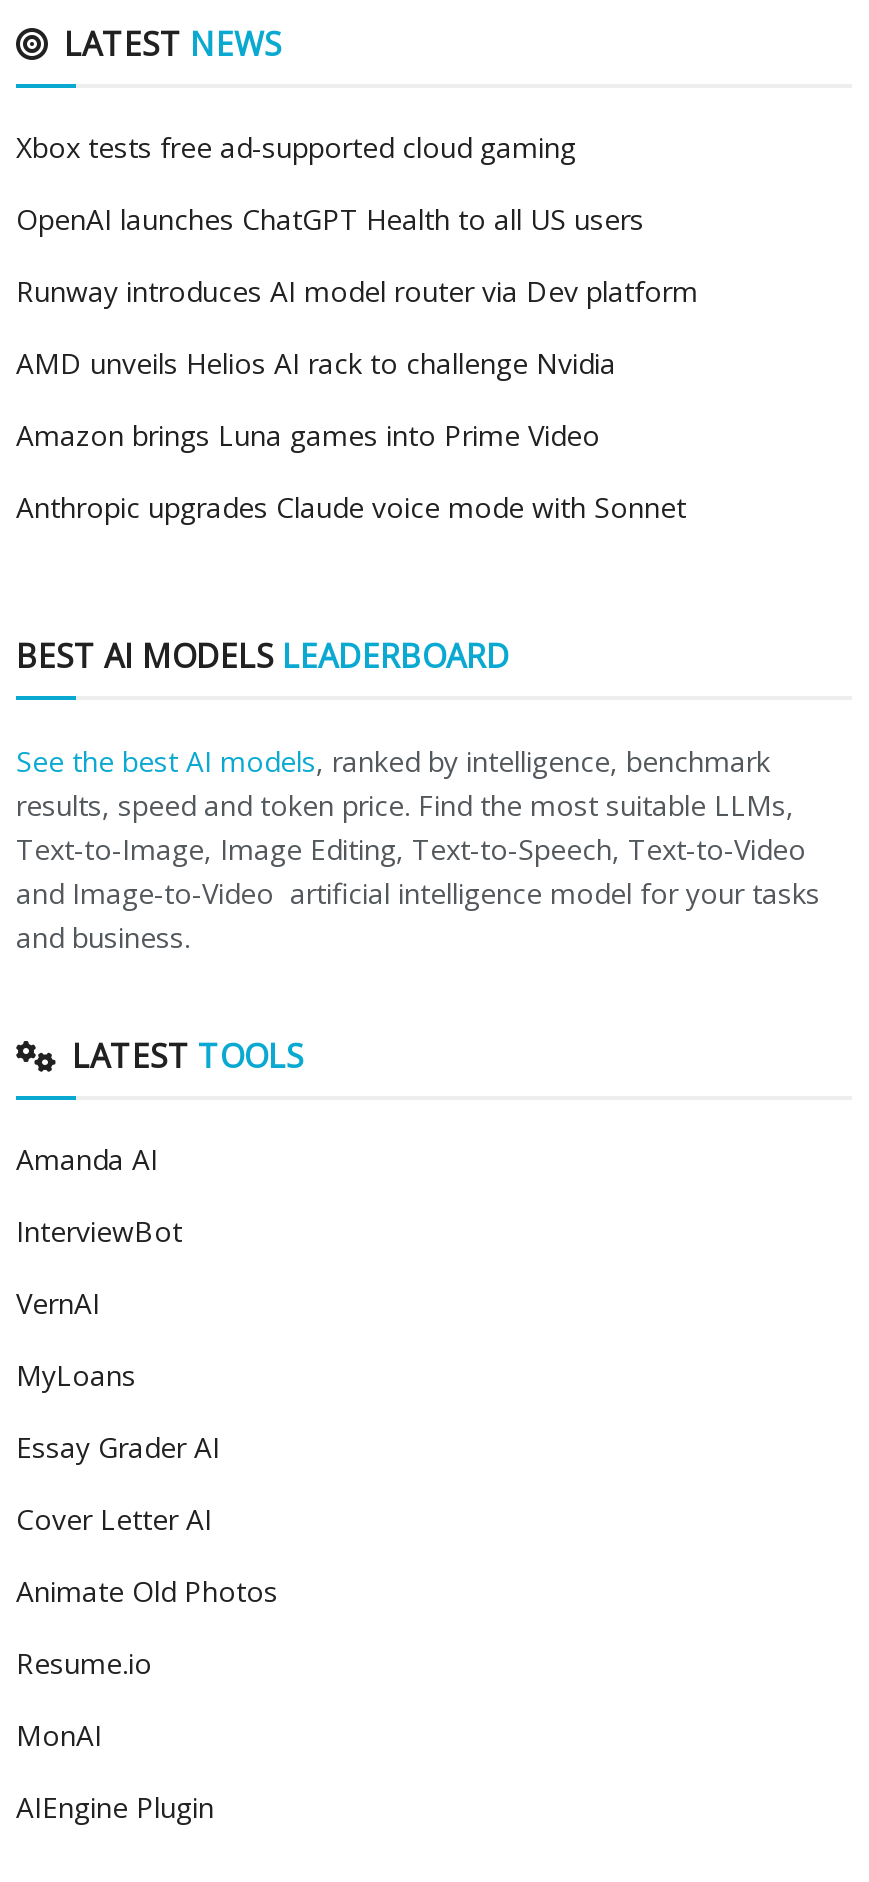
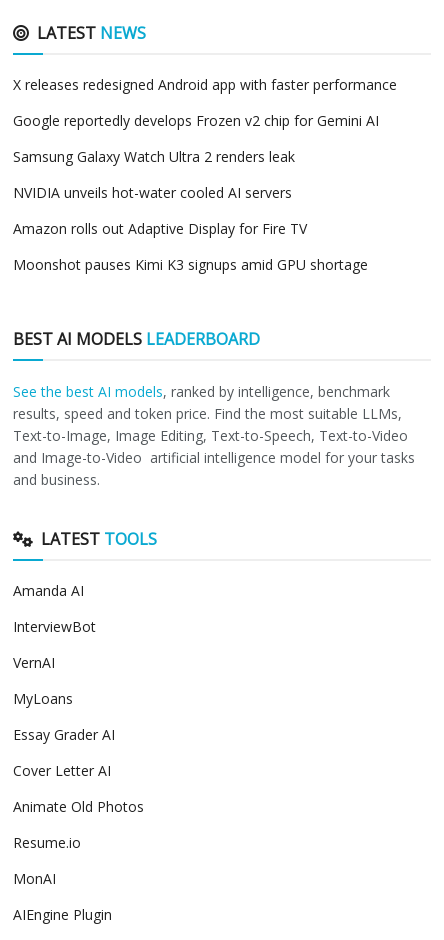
- Xbox tests free ad-supported cloud gaming
+ X releases redesigned Android app with faster performance

- OpenAI launches ChatGPT Health to all US users
+ Google reportedly develops Frozen v2 chip for Gemini AI

- Runway introduces AI model router via Dev platform
+ Samsung Galaxy Watch Ultra 2 renders leak

- AMD unveils Helios AI rack to challenge Nvidia
+ NVIDIA unveils hot-water cooled AI servers

- Amazon brings Luna games into Prime Video
+ Amazon rolls out Adaptive Display for Fire TV

- Anthropic upgrades Claude voice mode with Sonnet
+ Moonshot pauses Kimi K3 signups amid GPU shortage
